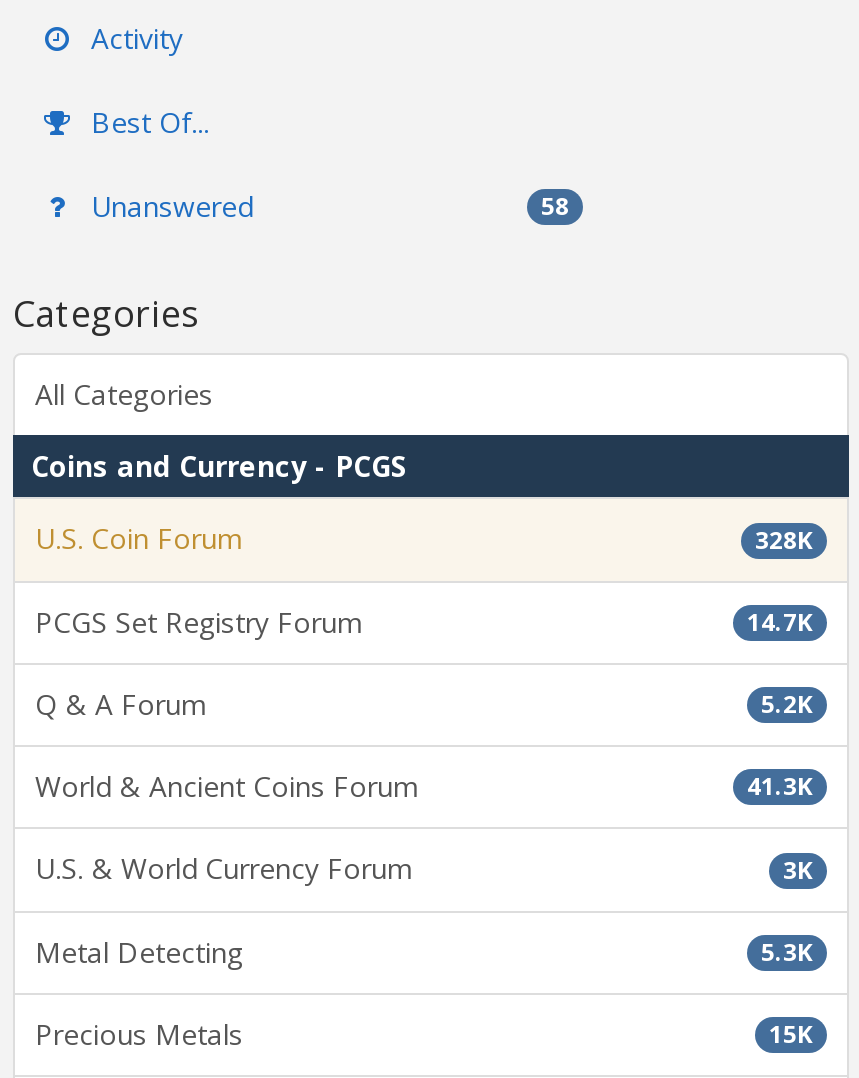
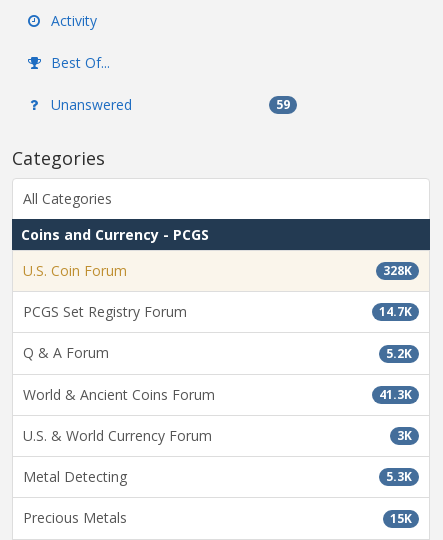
- 58
+ 59
